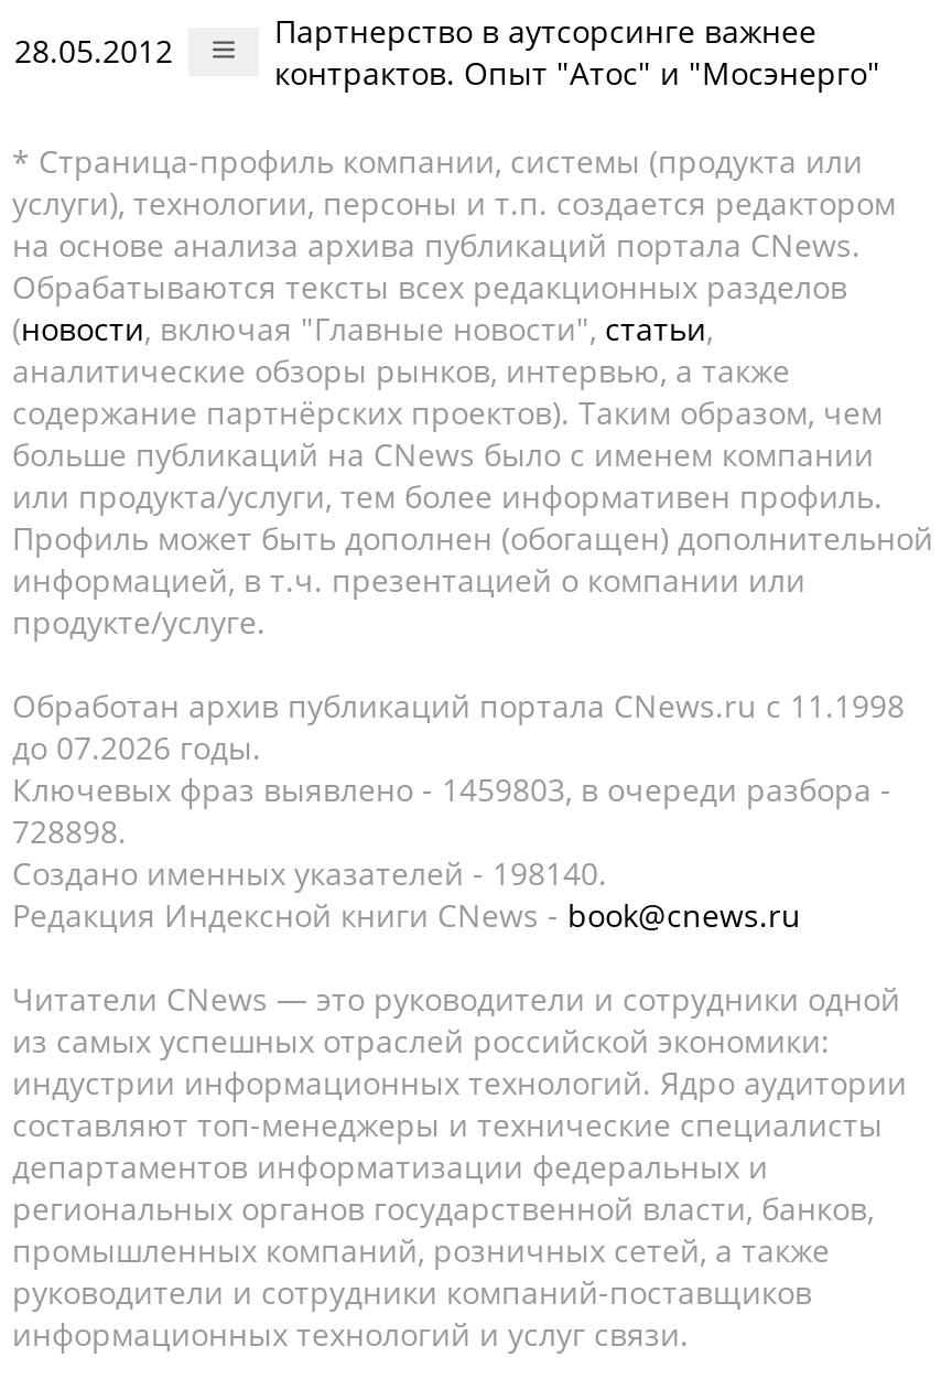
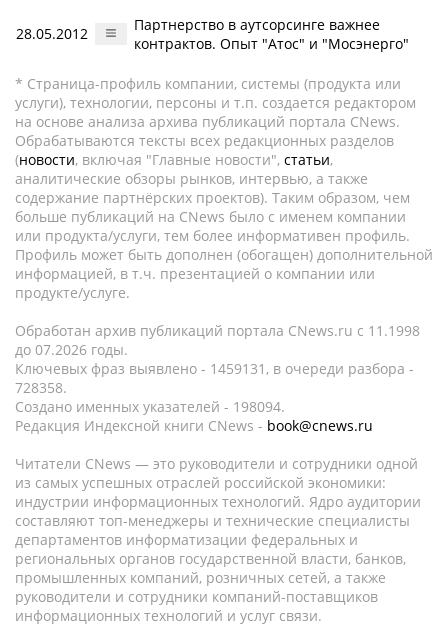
- Ключевых фраз выявлено - 1459803, в очереди разбора -
+ Ключевых фраз выявлено - 1459131, в очереди разбора -

- 728898.
+ 728358.

- Создано именных указателей - 198140.
+ Создано именных указателей - 198094.
